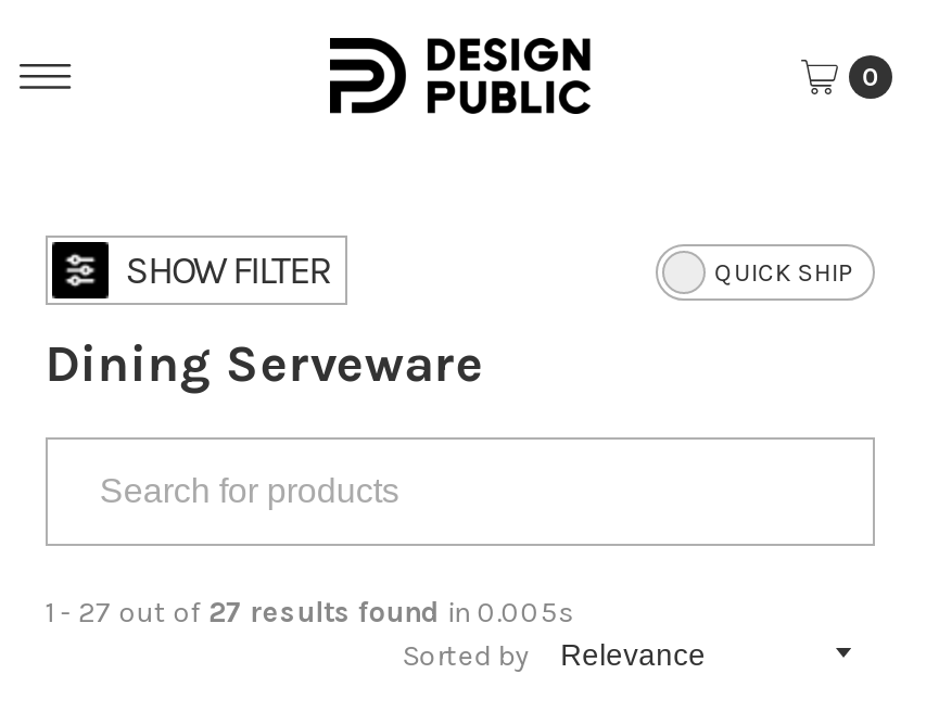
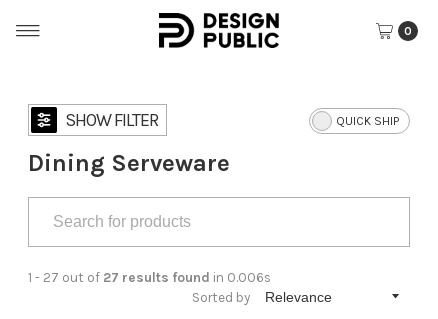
- 1 - 27 out of 27 results found in 0.005s
+ 1 - 27 out of 27 results found in 0.006s
